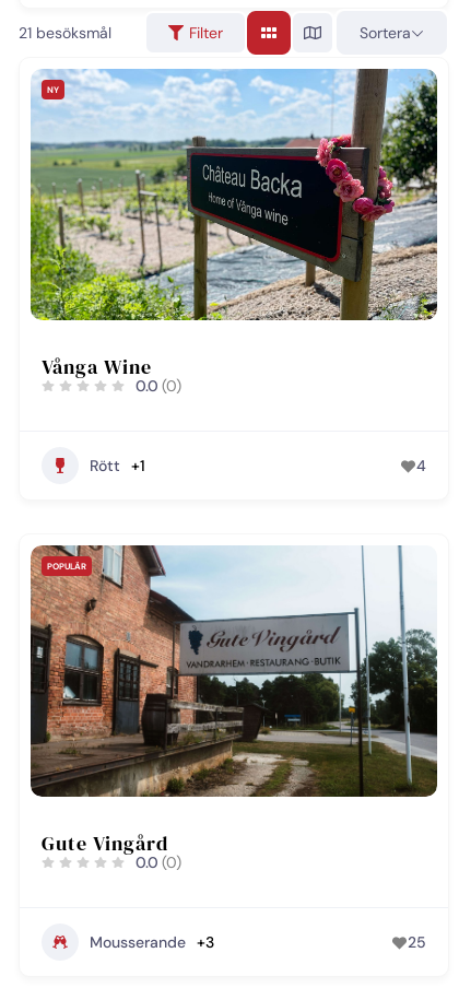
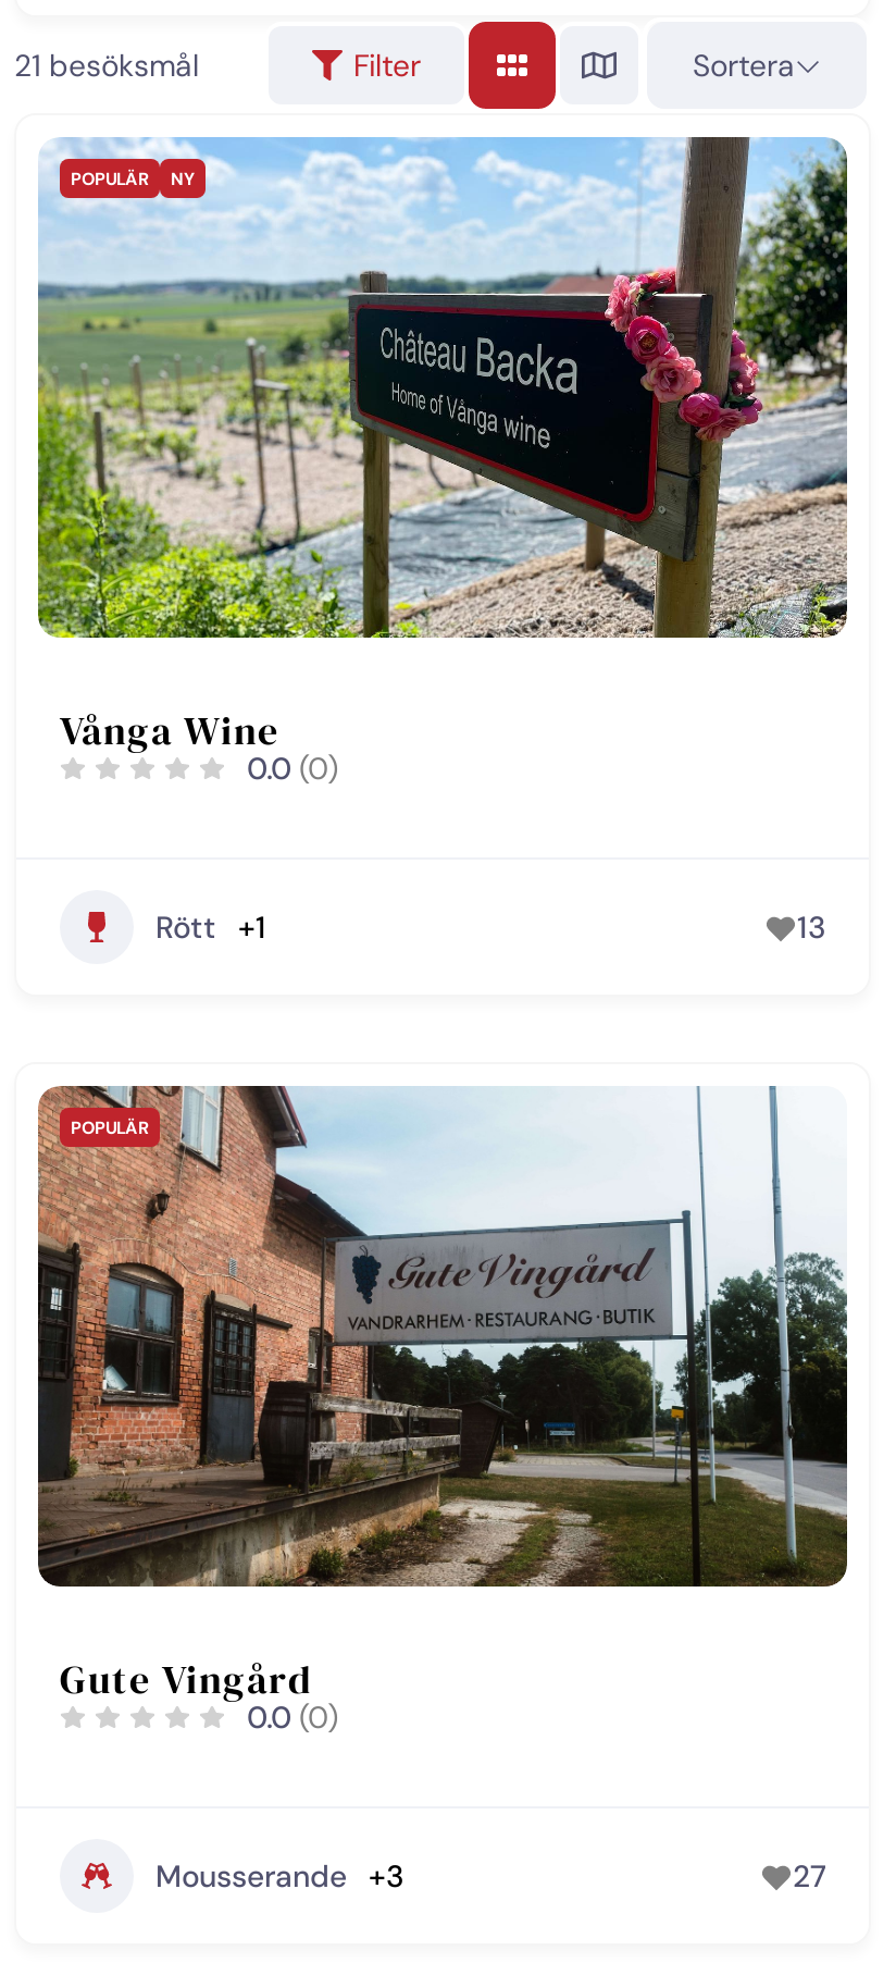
+ POPULÄR

- 4
+ 13

- 25
+ 27
